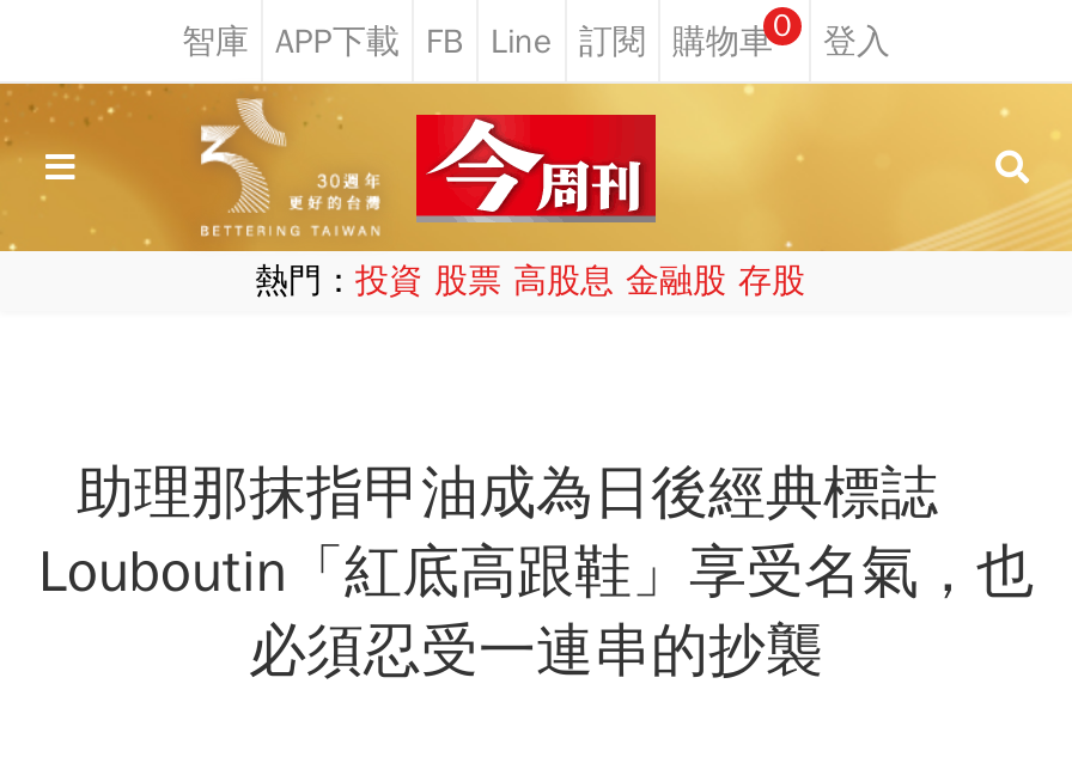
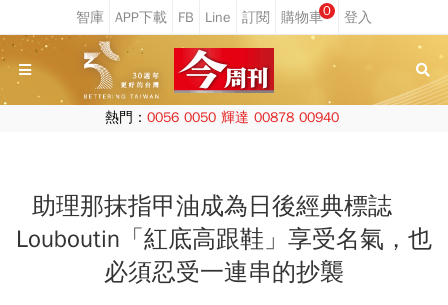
- 熱門：投資 股票 高股息 金融股 存股
+ 熱門：0056 0050 輝達 00878 00940
